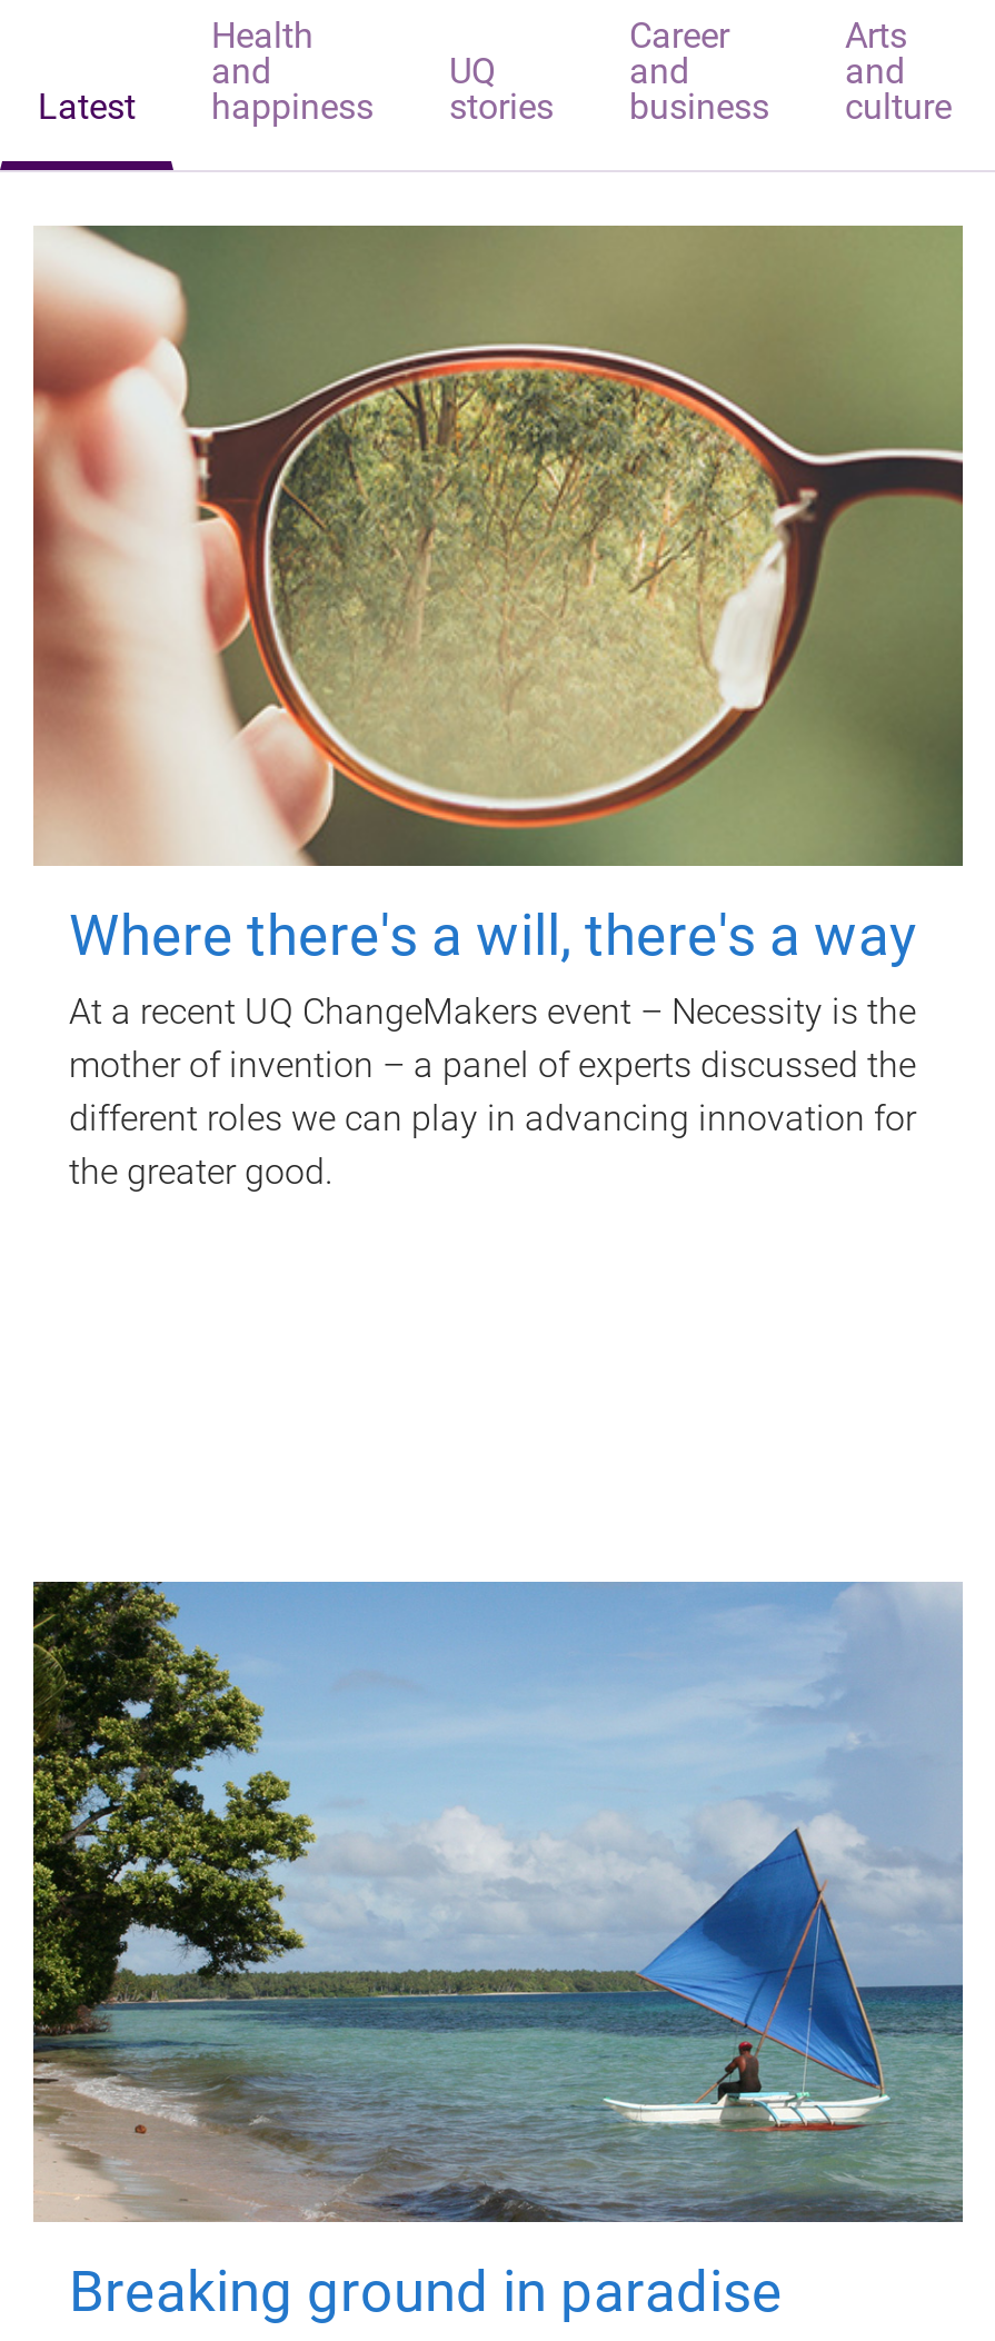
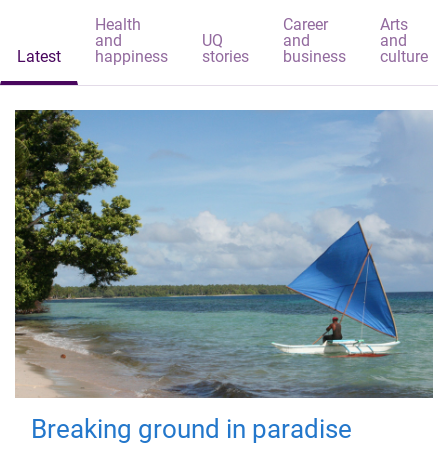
- [image]
- Where there's a will, there's a way
- At a recent UQ ChangeMakers event – Necessity is the
- mother of invention – a panel of experts discussed the
- different roles we can play in advancing innovation for
- the greater good.
